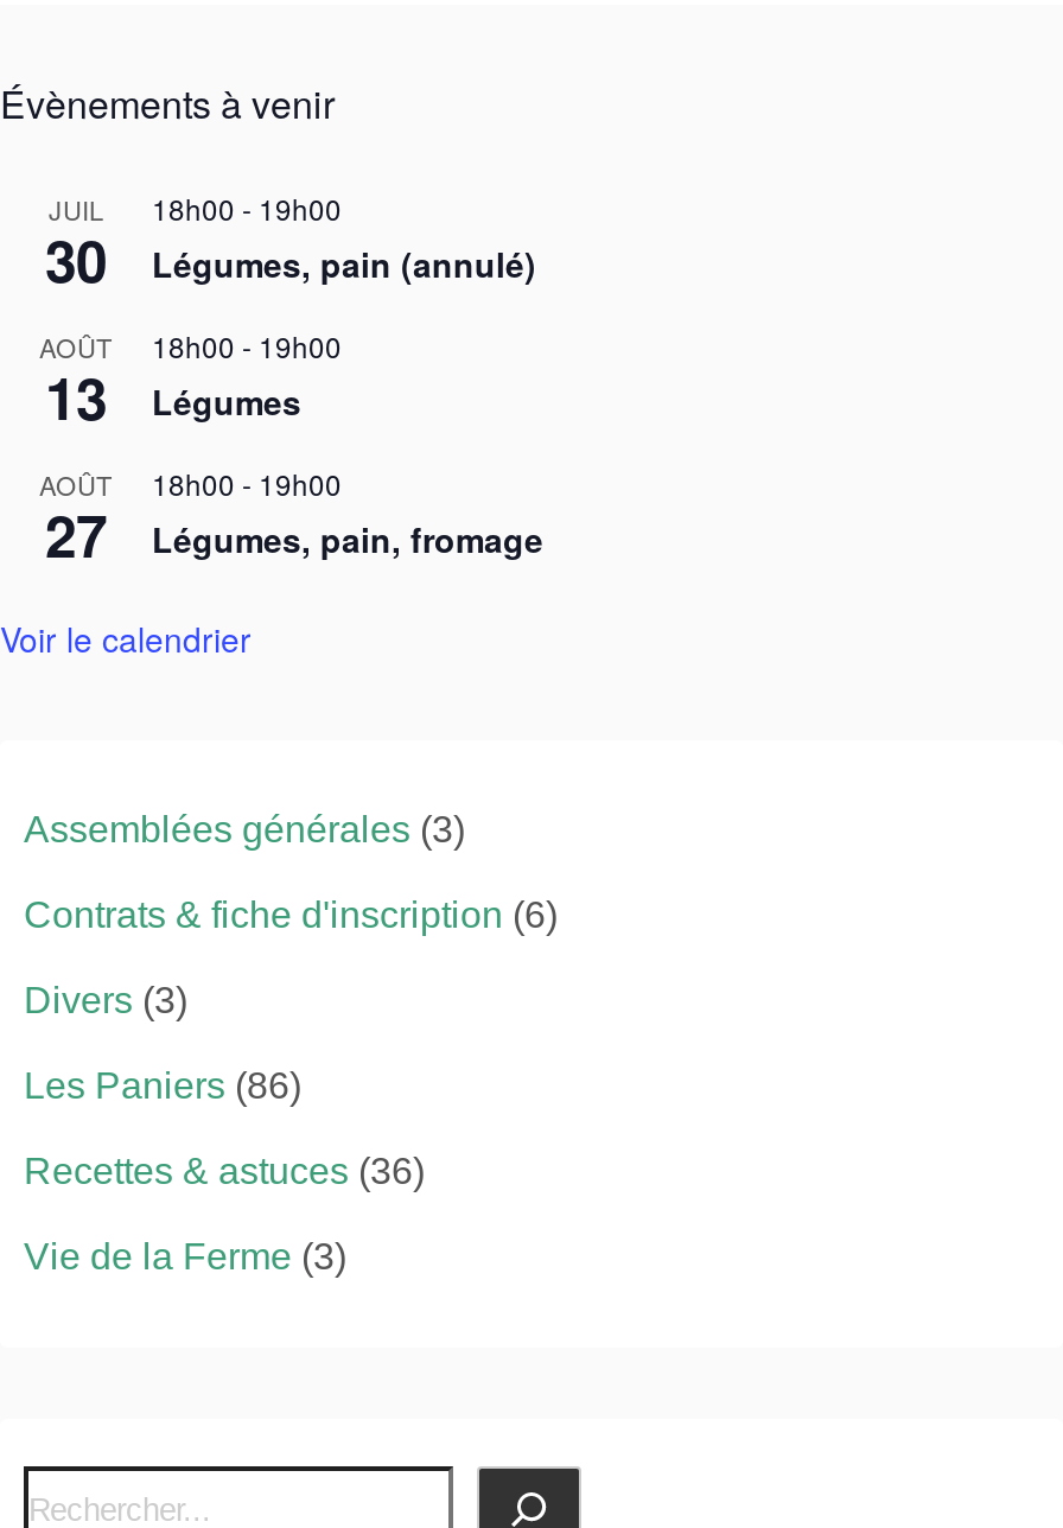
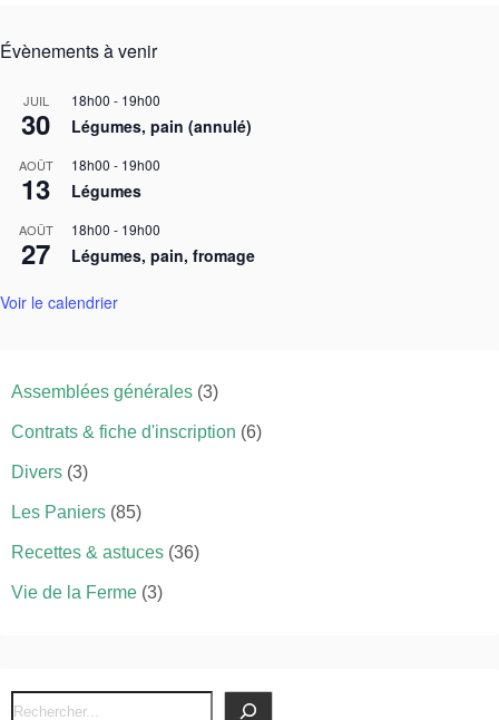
- Les Paniers (86)
+ Les Paniers (85)
